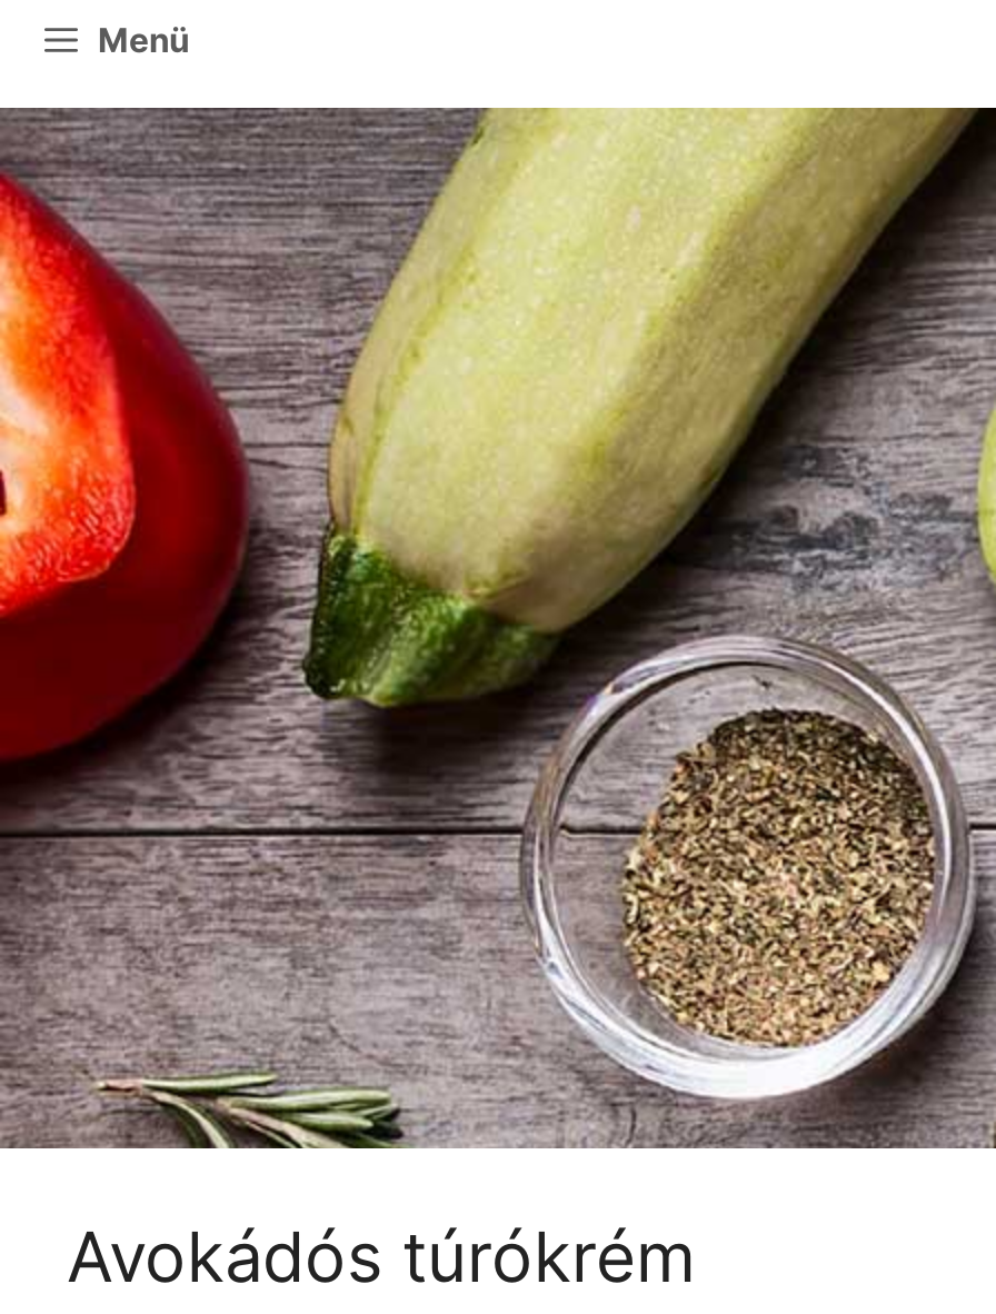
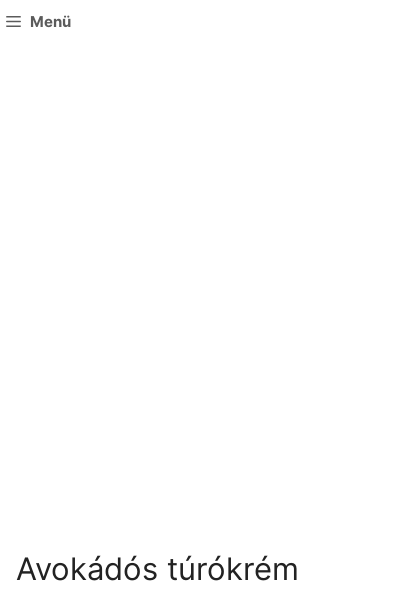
- [image]
